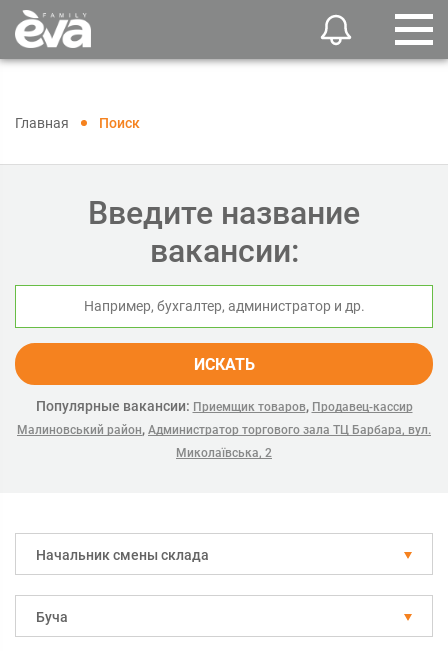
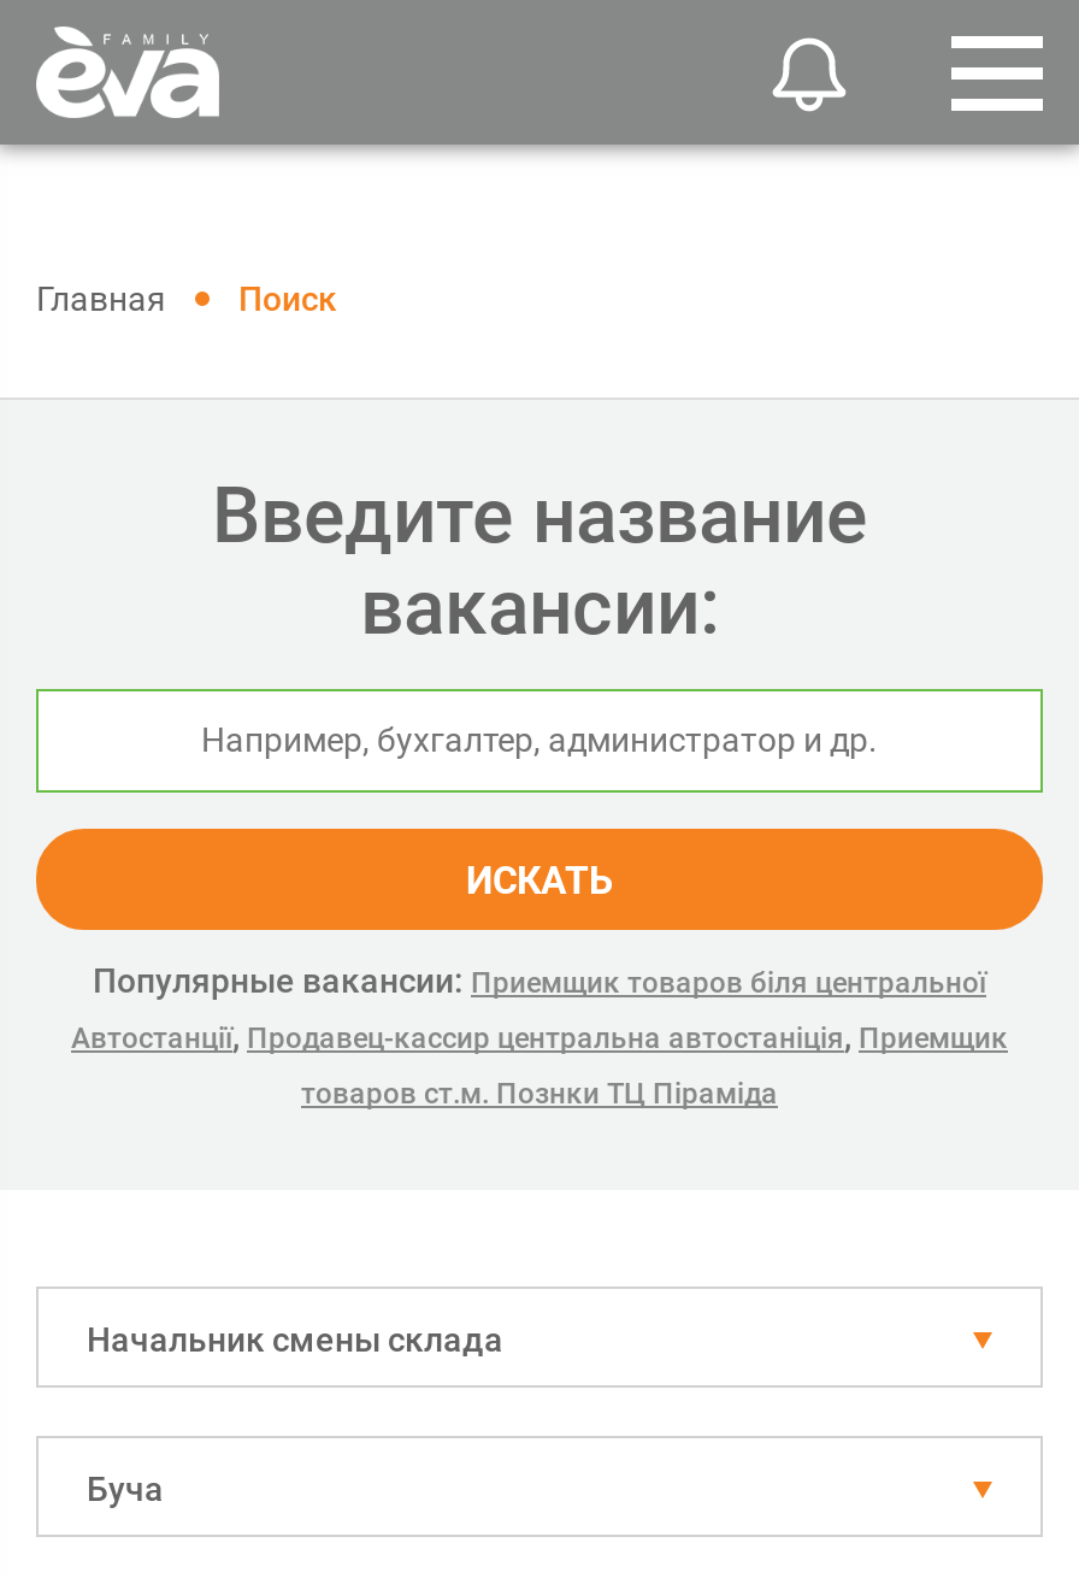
- Популярные вакансии: Приемщик товаров, Продавец-кассир
- Малиновський район, Администратор торгового зала ТЦ Барбара, вул.
+ Популярные вакансии: Приемщик товаров біля центральної
+ Автостанції, Продавец-кассир центральна автостаніція, Приемщик

- Миколаївська, 2
+ товаров ст.м. Познки ТЦ Піраміда
